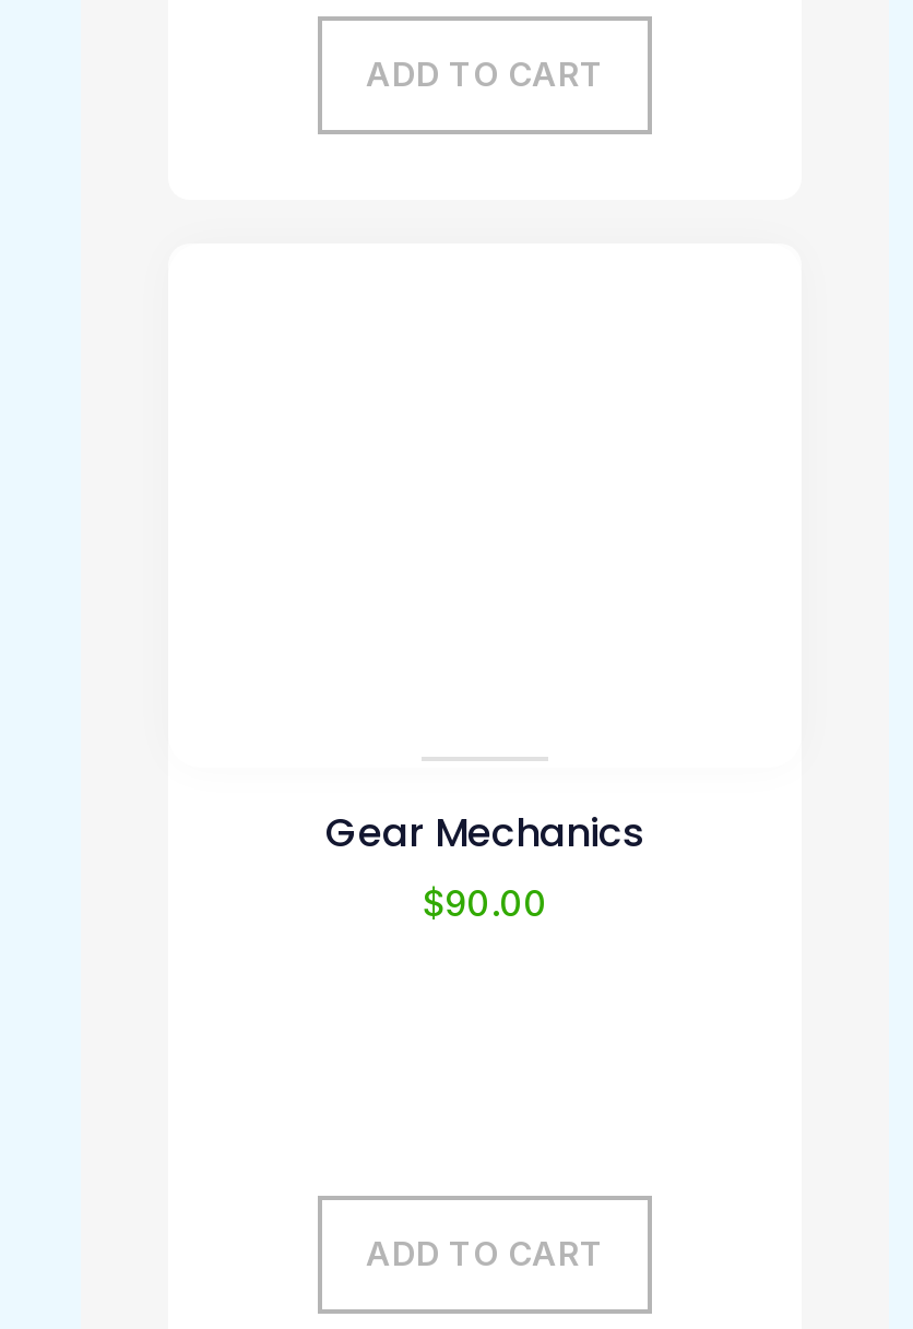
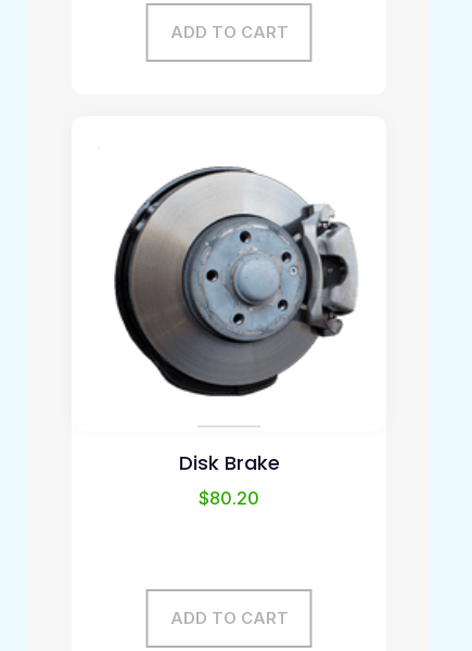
+ [image]

- Gear Mechanics
- $90.00
+ Disk Brake
+ $80.20
